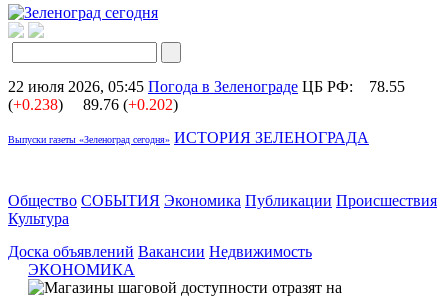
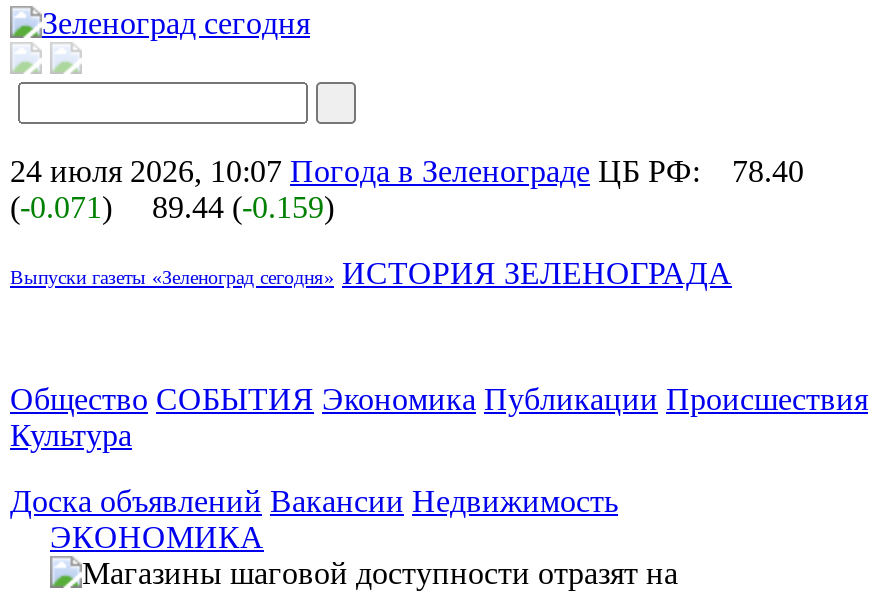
- 22 июля 2026, 05:45 Погода в Зеленограде ЦБ РФ: 78.55
+ 24 июля 2026, 10:07 Погода в Зеленограде ЦБ РФ: 78.40

- (+0.238)
+ (-0.071)

- 89.76 (+0.202)
+ 89.44 (-0.159)
